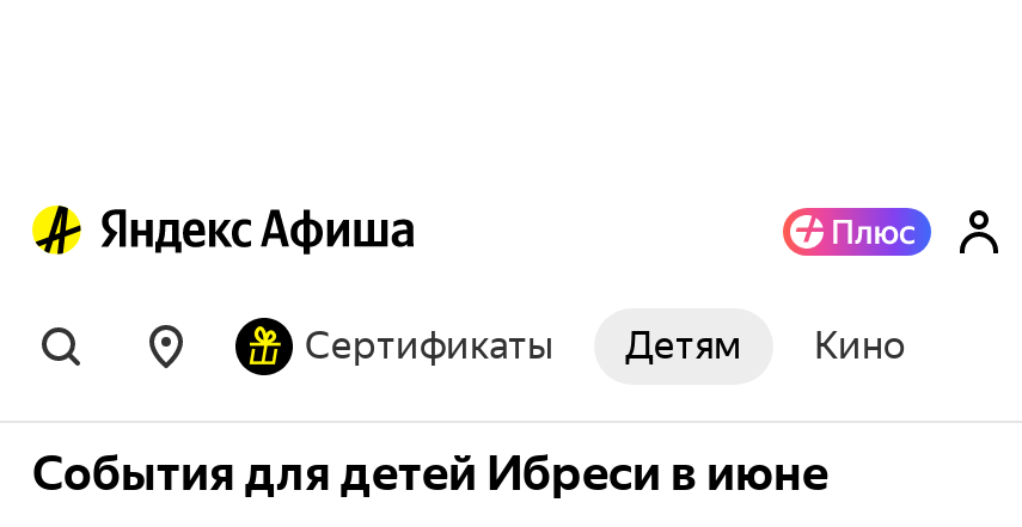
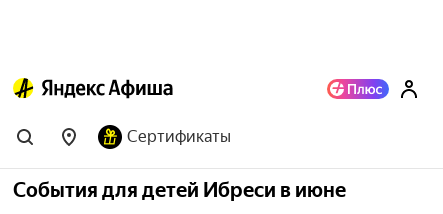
- Детям
- Кино
